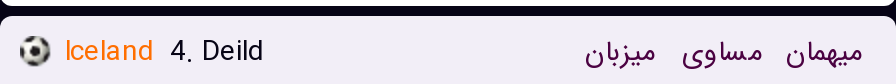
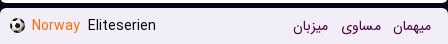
- Iceland 4. Deild
+ Norway Eliteserien
